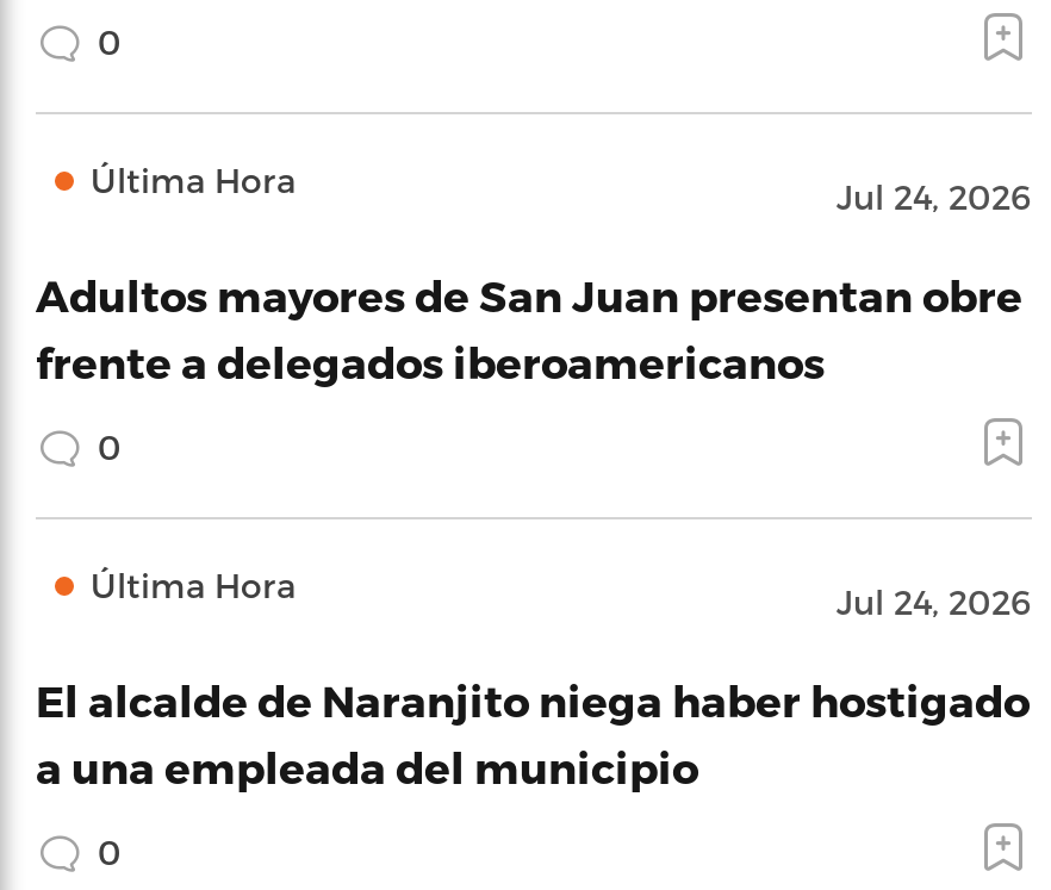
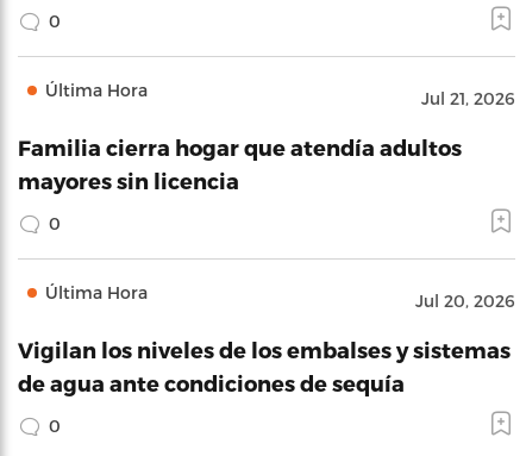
- Jul 24, 2026
+ Jul 21, 2026

- Adultos mayores de San Juan presentan obre
- frente a delegados iberoamericanos
+ Familia cierra hogar que atendía adultos
+ mayores sin licencia

- Jul 24, 2026
+ Jul 20, 2026

- El alcalde de Naranjito niega haber hostigado
- a una empleada del municipio
+ Vigilan los niveles de los embalses y sistemas
+ de agua ante condiciones de sequía
